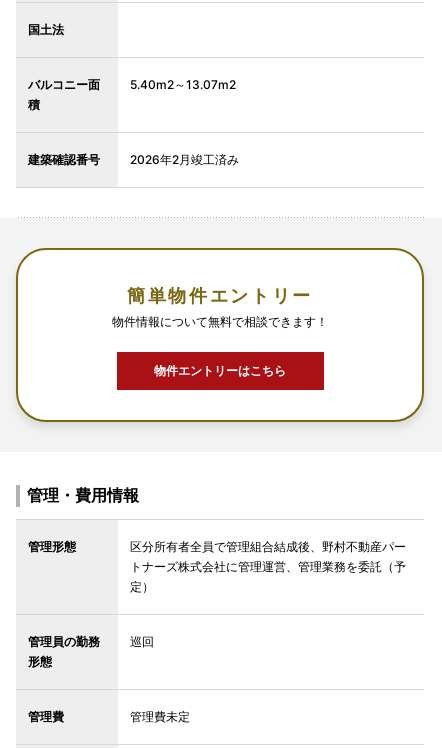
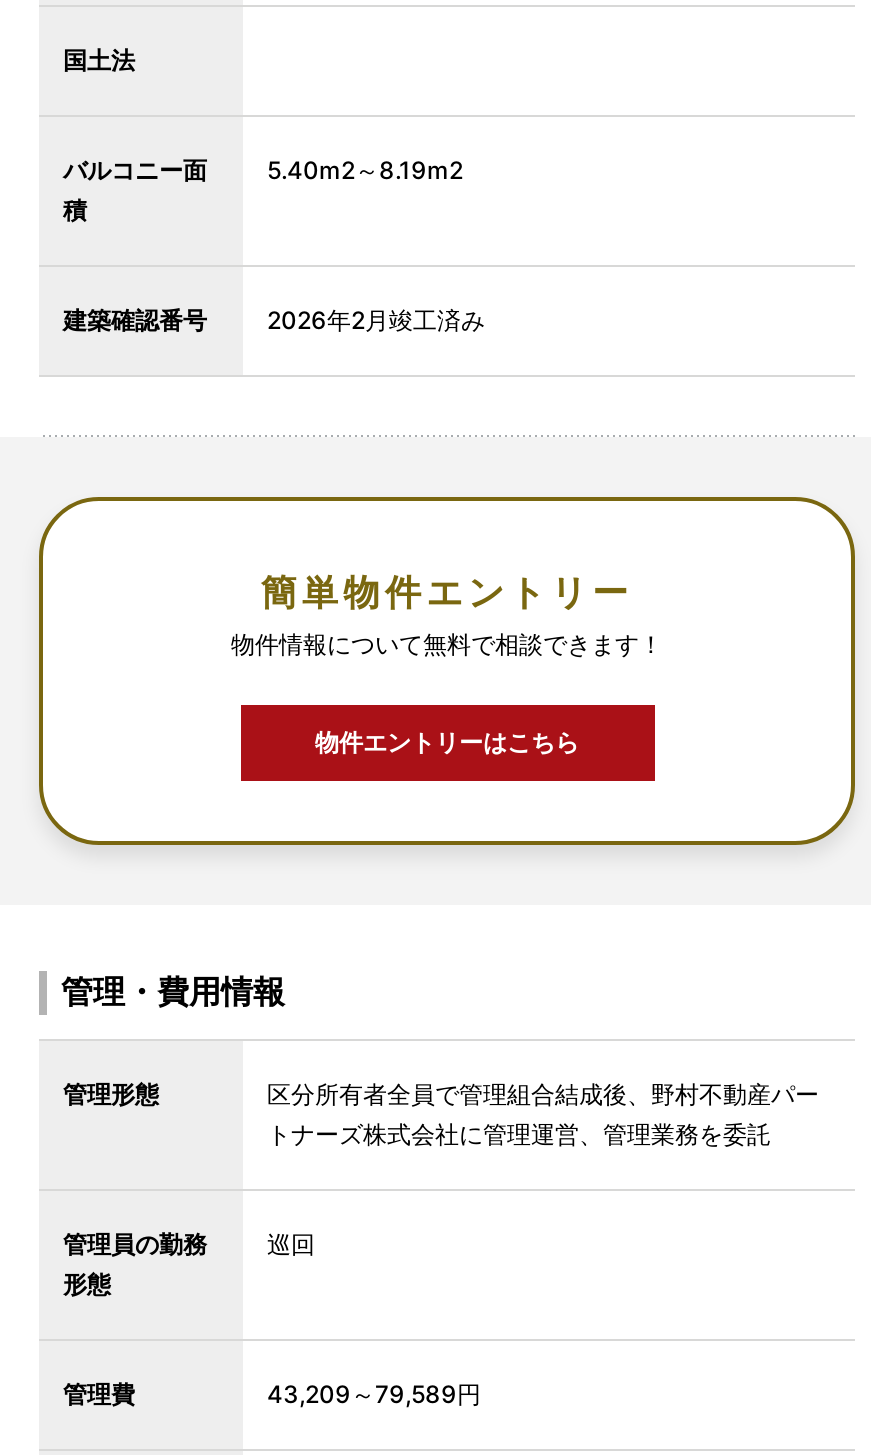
- バルコニー面 5.40m2～13.07m2
+ バルコニー面 5.40m2～8.19m2

- トナーズ株式会社に管理運営、管理業務を委託（予
- 定）
+ トナーズ株式会社に管理運営、管理業務を委託

- 管理費未定
+ 43,209～79,589円
